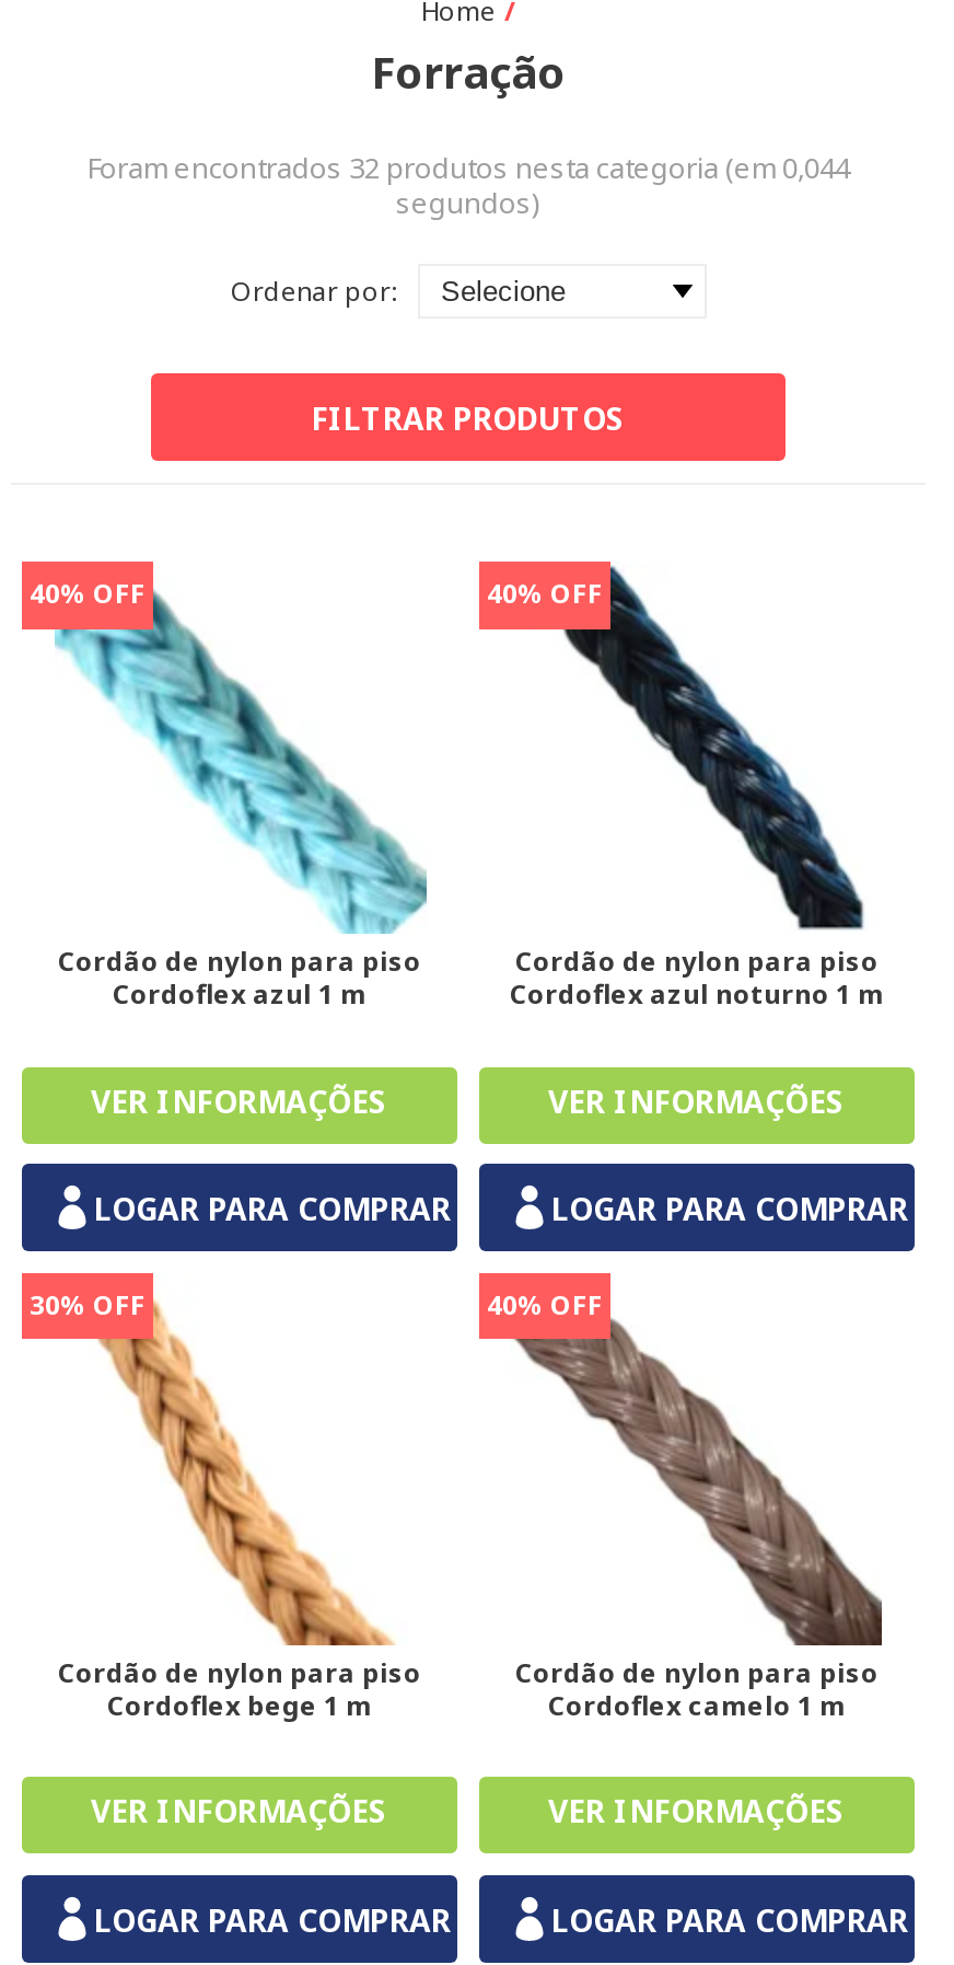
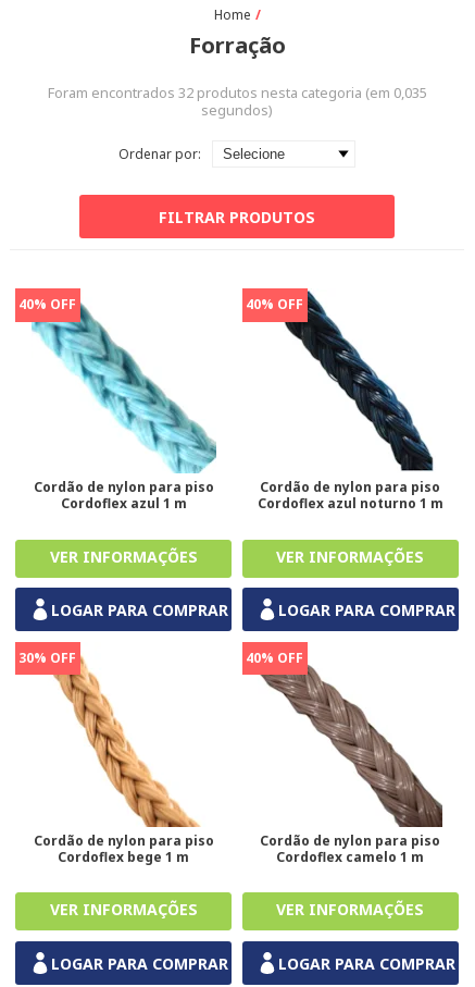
- Foram encontrados 32 produtos nesta categoria (em 0,044
+ Foram encontrados 32 produtos nesta categoria (em 0,035
